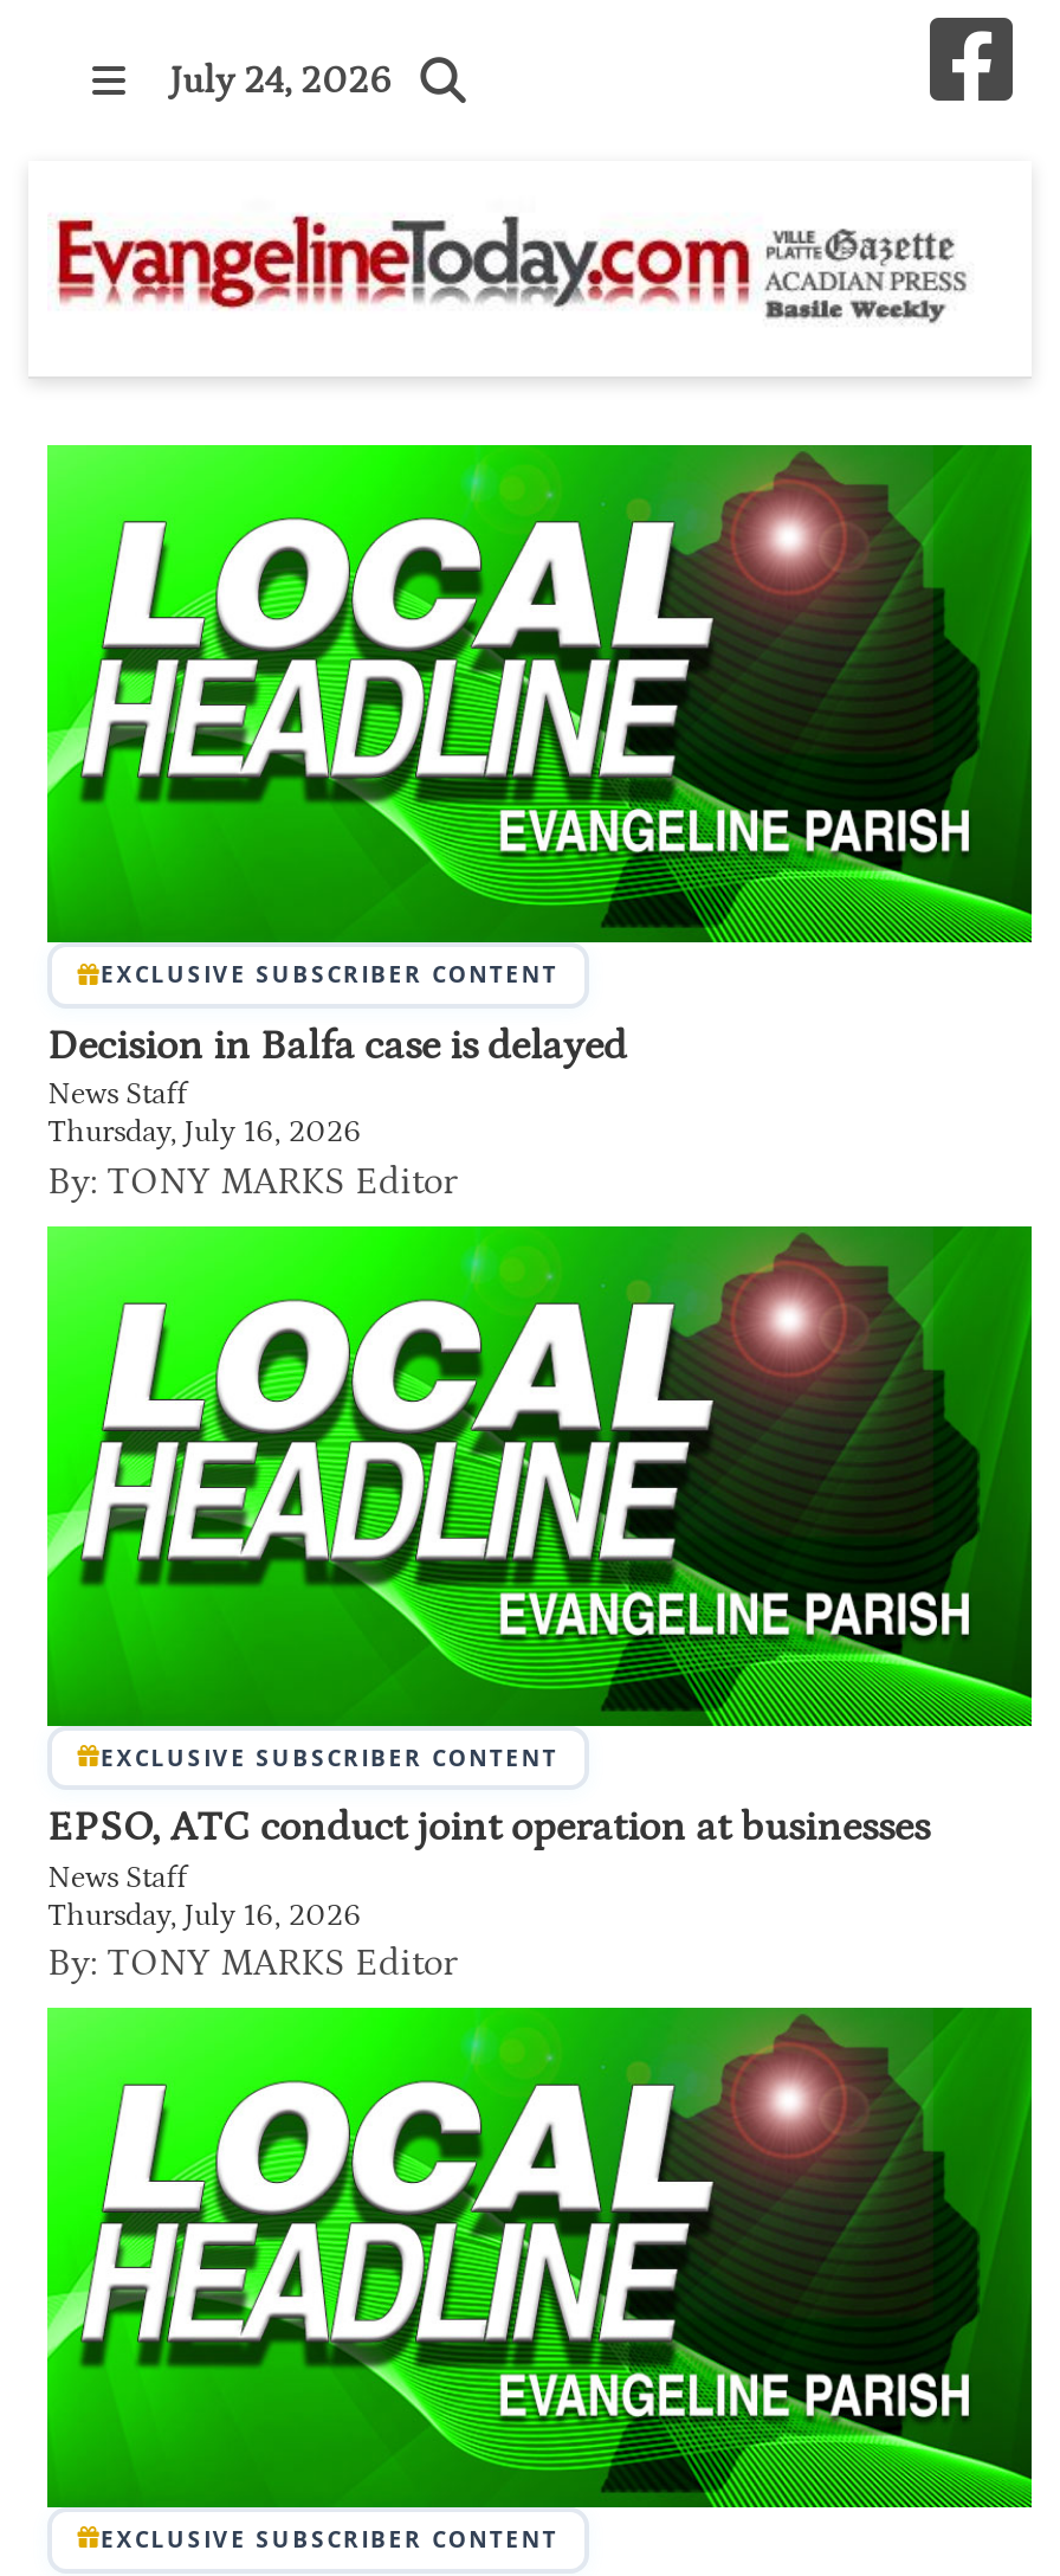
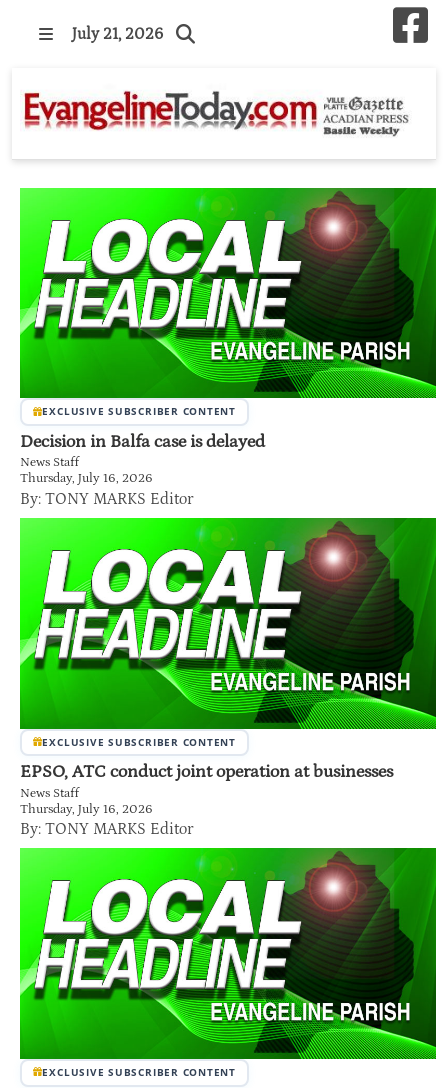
- July 24, 2026
+ July 21, 2026
